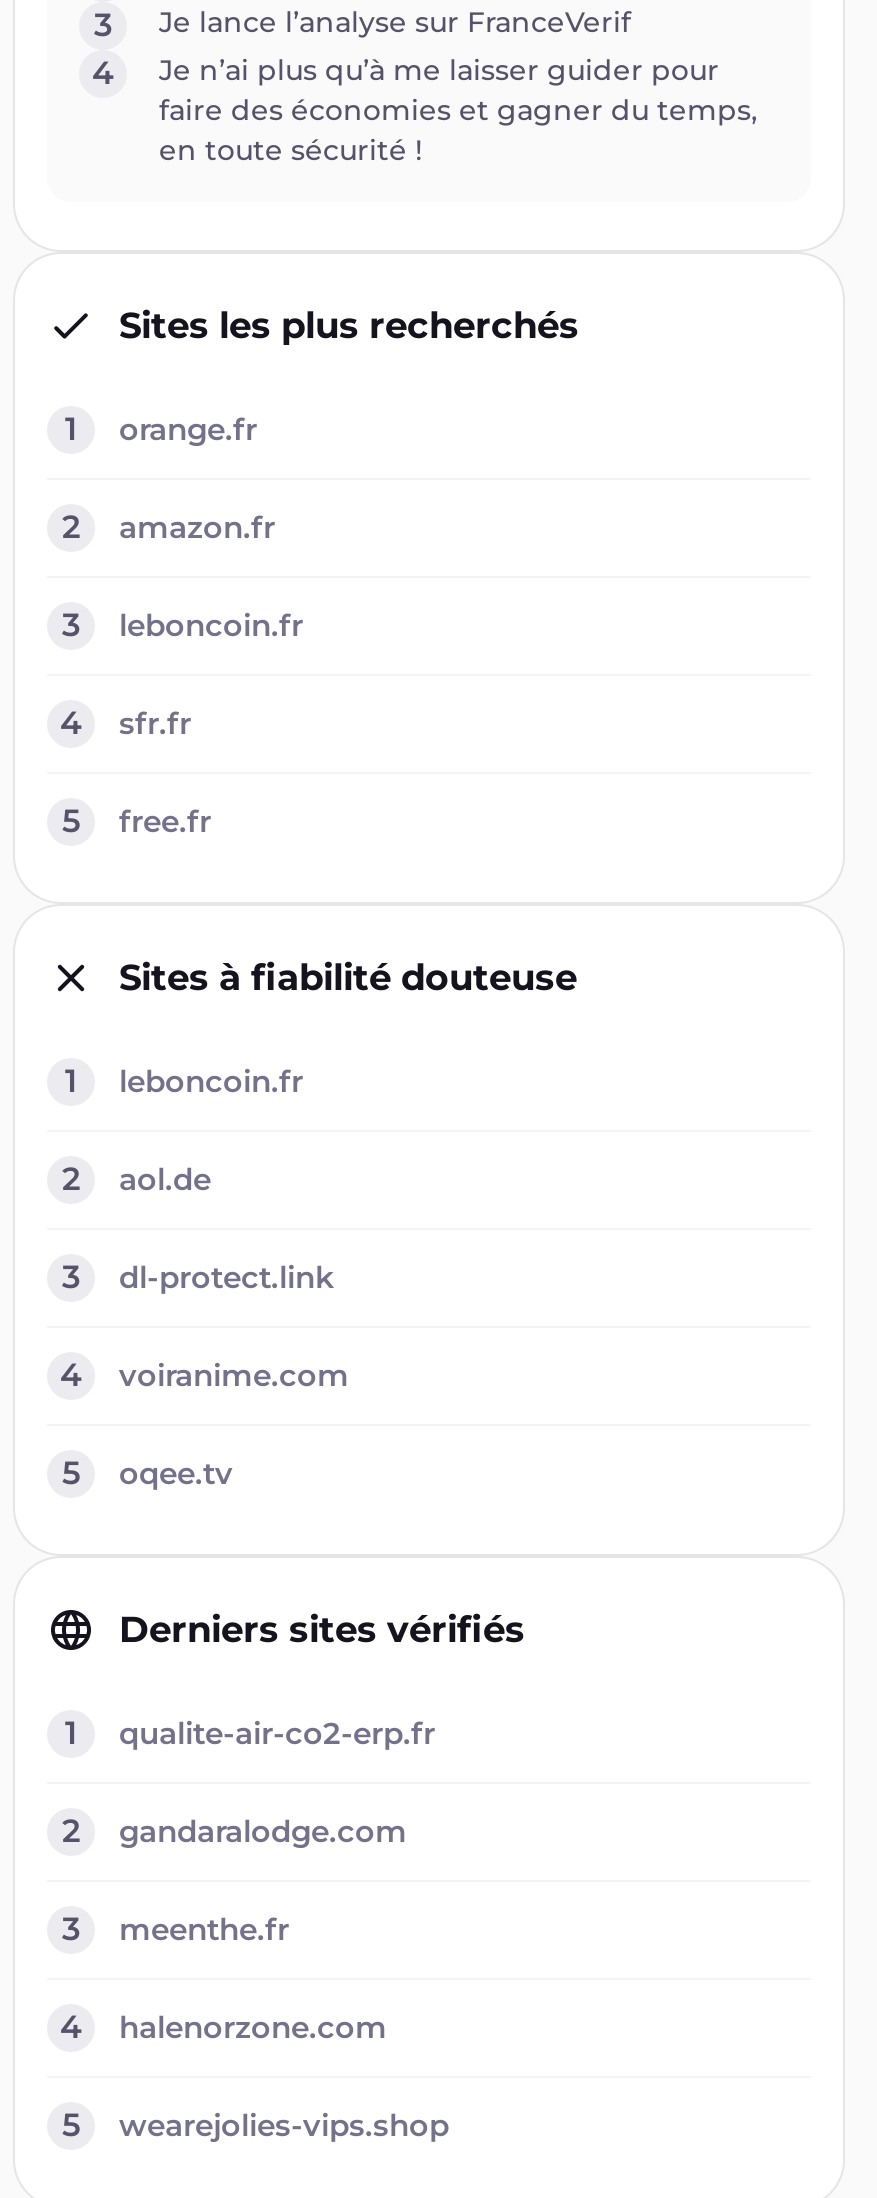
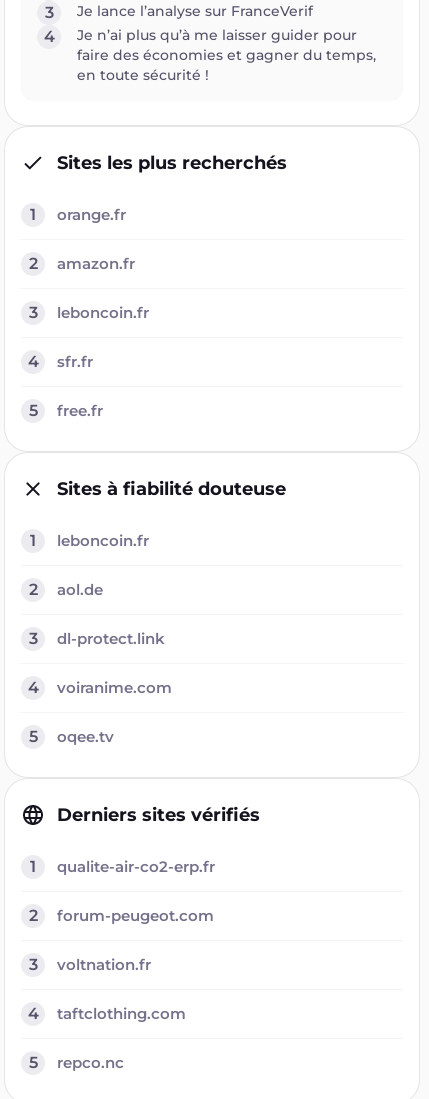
- gandaralodge.com
+ forum-peugeot.com

- meenthe.fr
+ voltnation.fr

- halenorzone.com
+ taftclothing.com

- wearejolies-vips.shop
+ repco.nc
